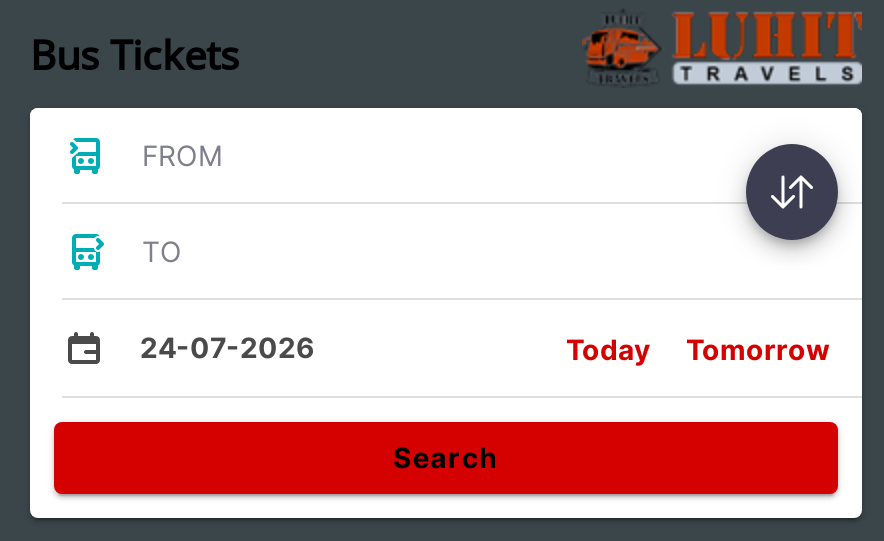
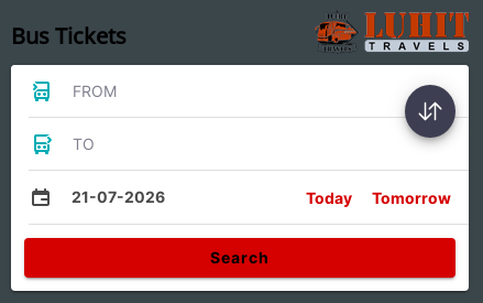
- 24-07-2026
+ 21-07-2026
